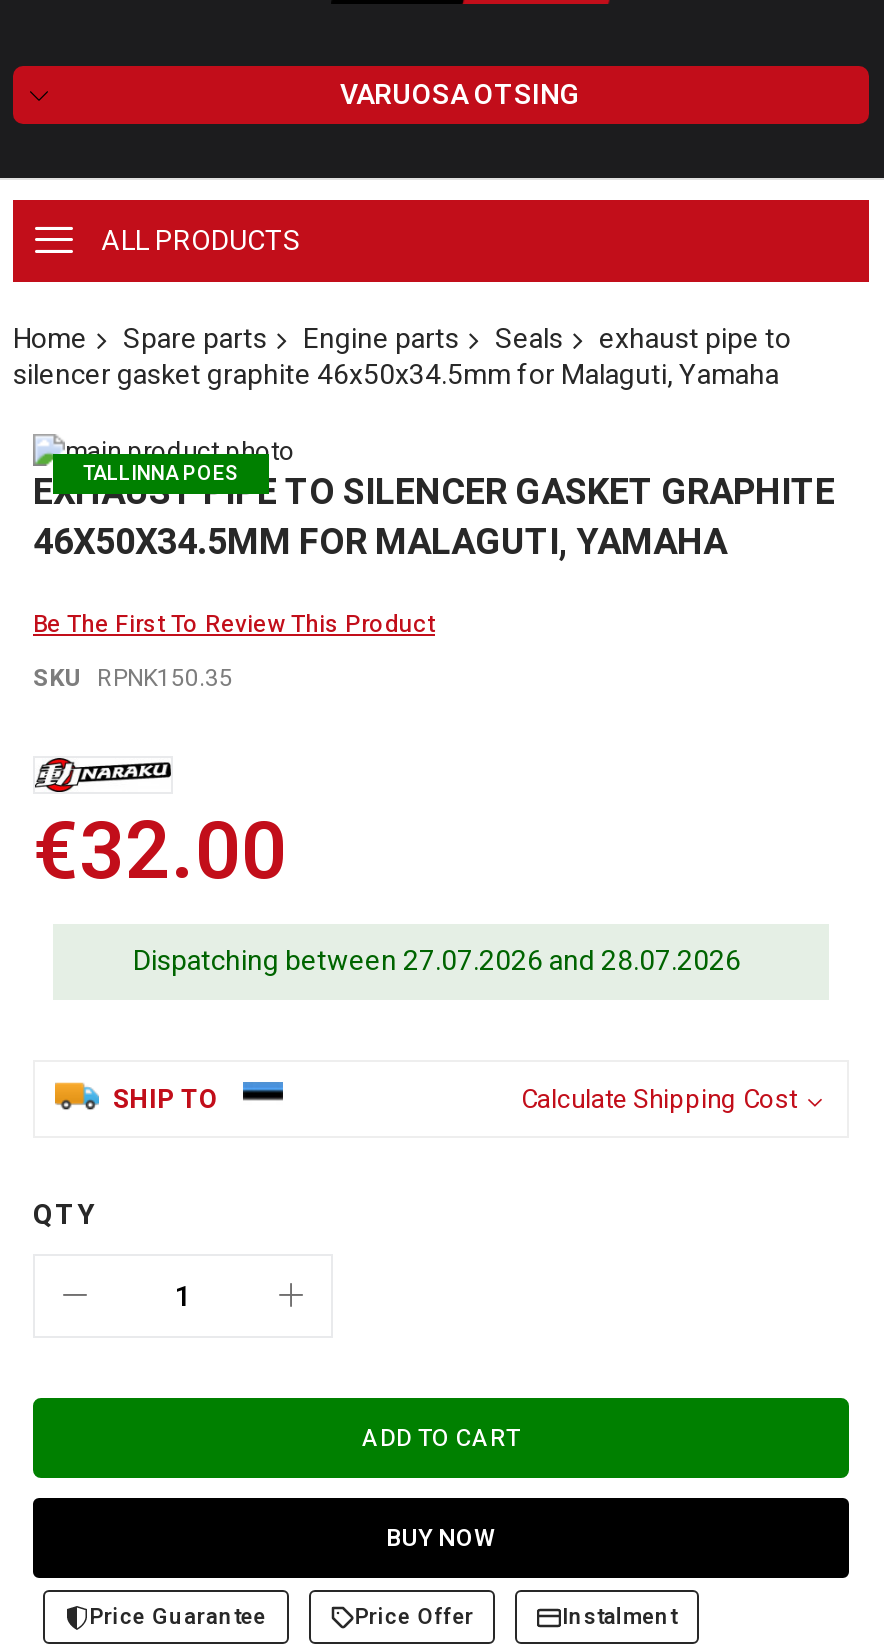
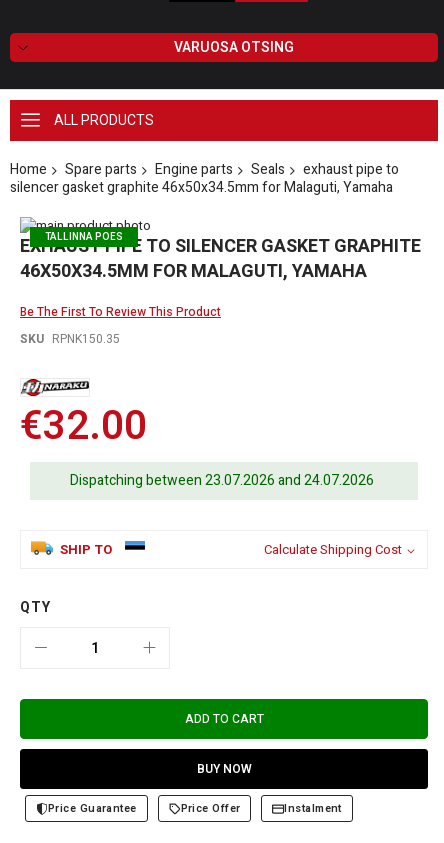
- Dispatching between 27.07.2026 and 28.07.2026
+ Dispatching between 23.07.2026 and 24.07.2026
